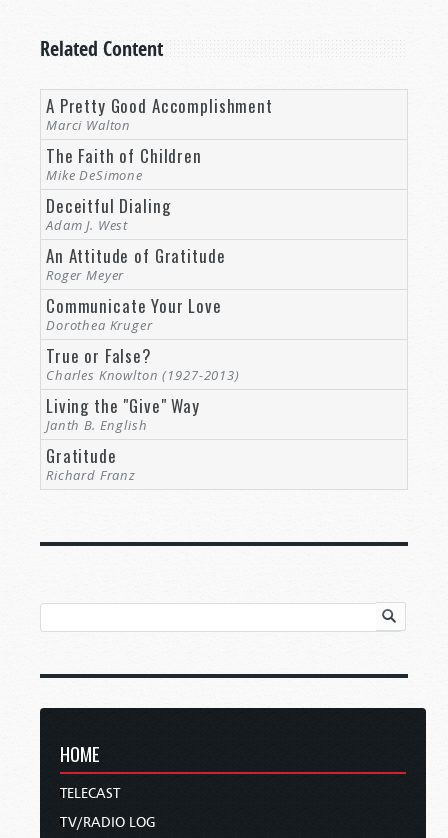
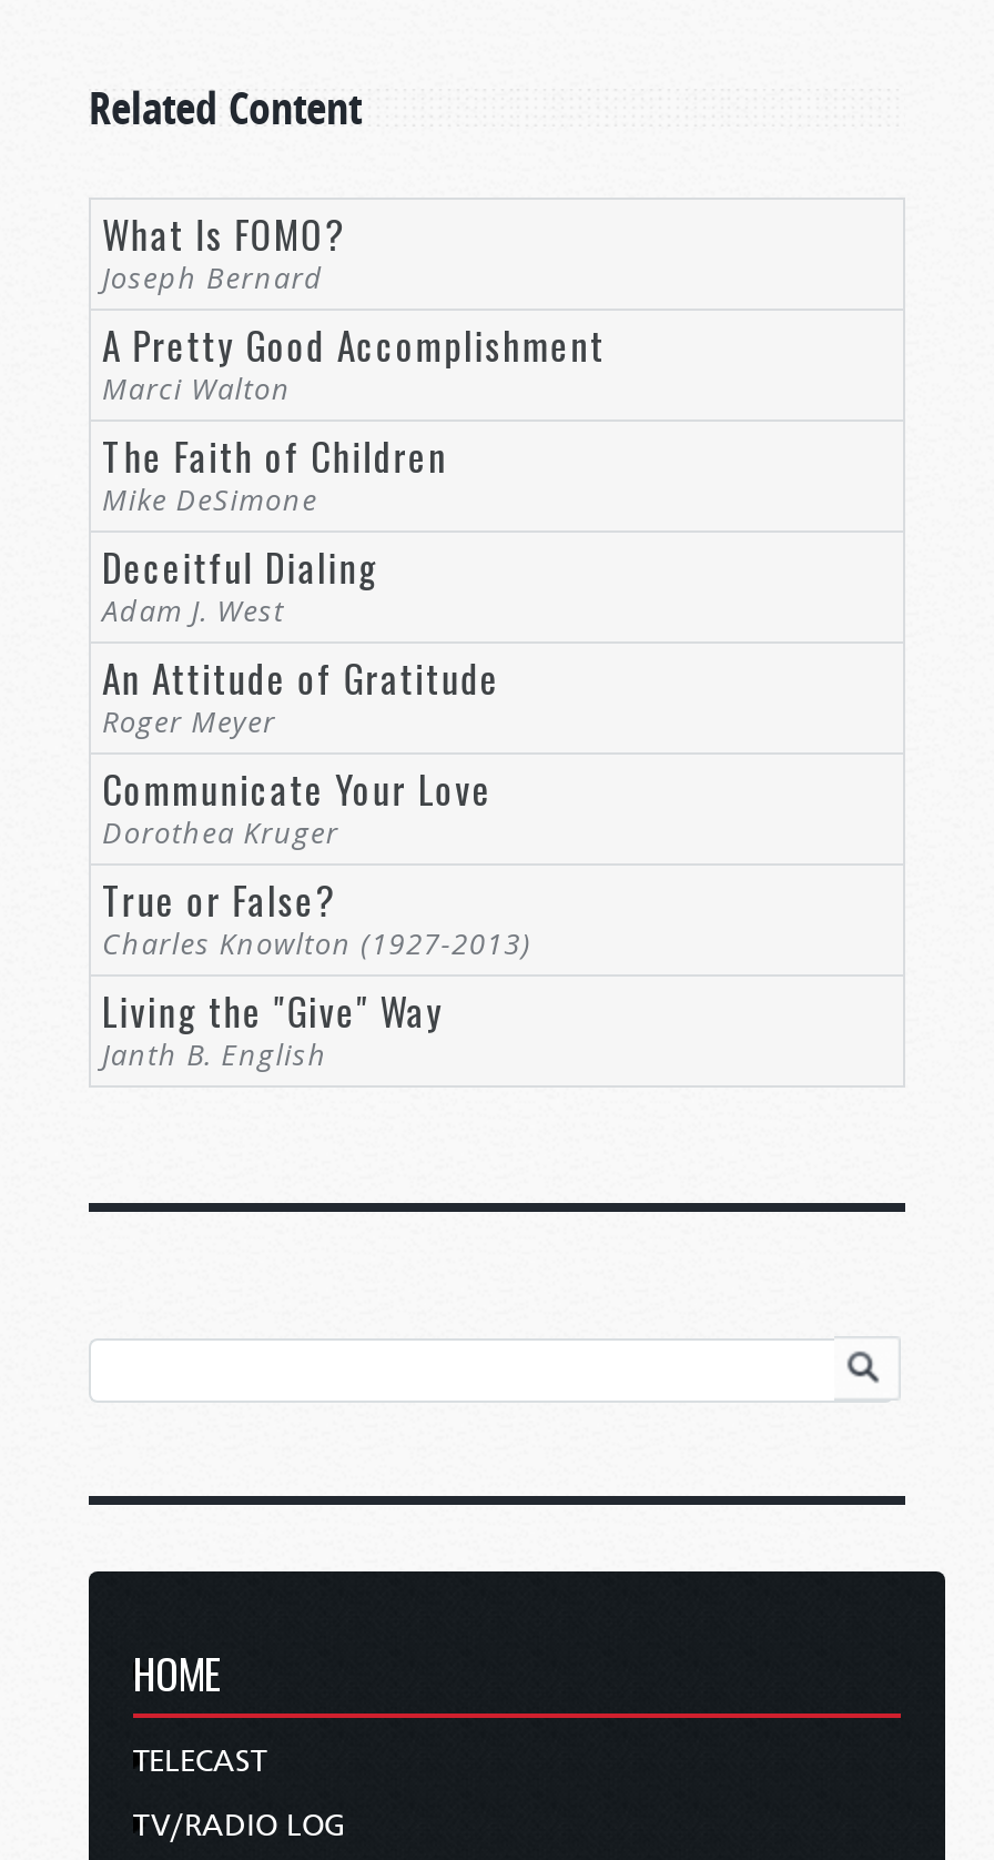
+ What Is FOMO?
+ Joseph Bernard

moved down: A Pretty Good Accomplishment | Marci Walton | The Faith of Children | ... | Living the "Give" Way | Janth B. English

- Gratitude
- Richard Franz
